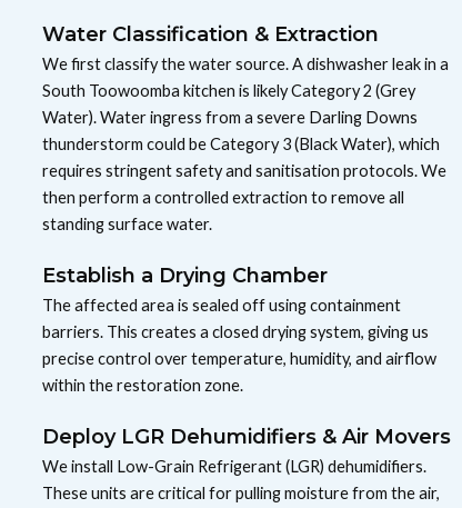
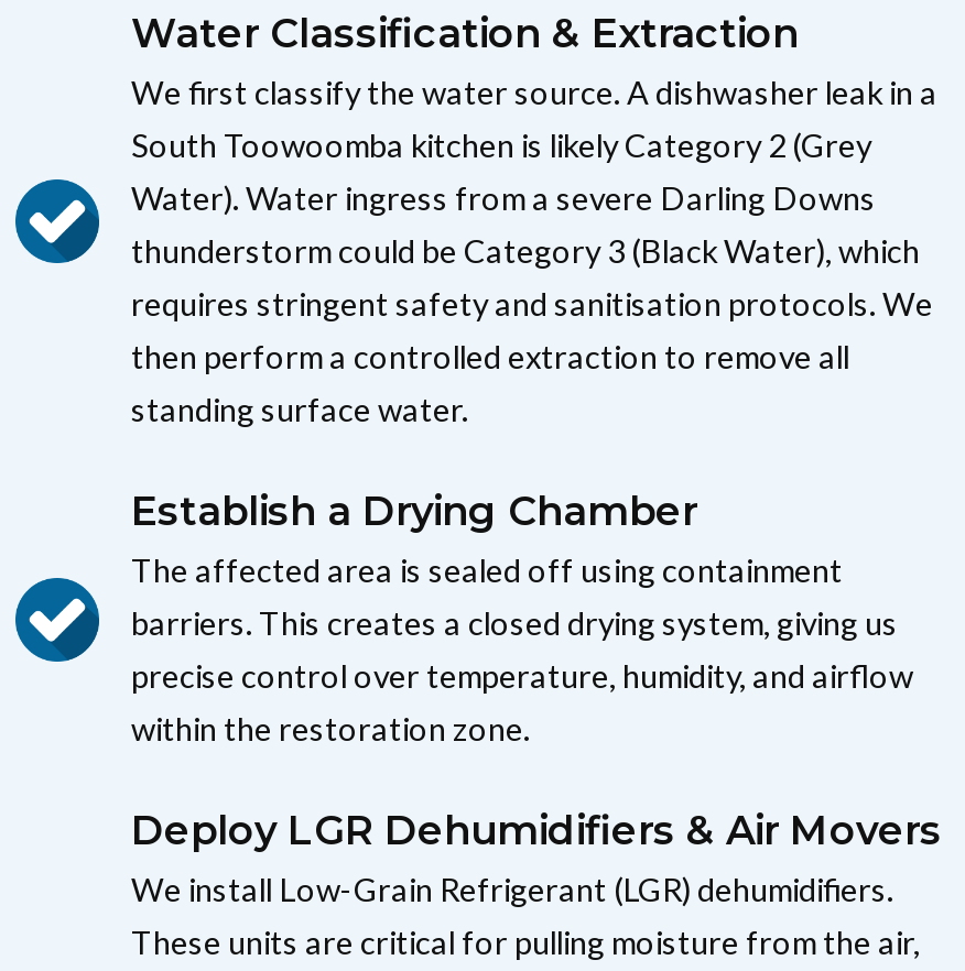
+ [image]

+ [image]
